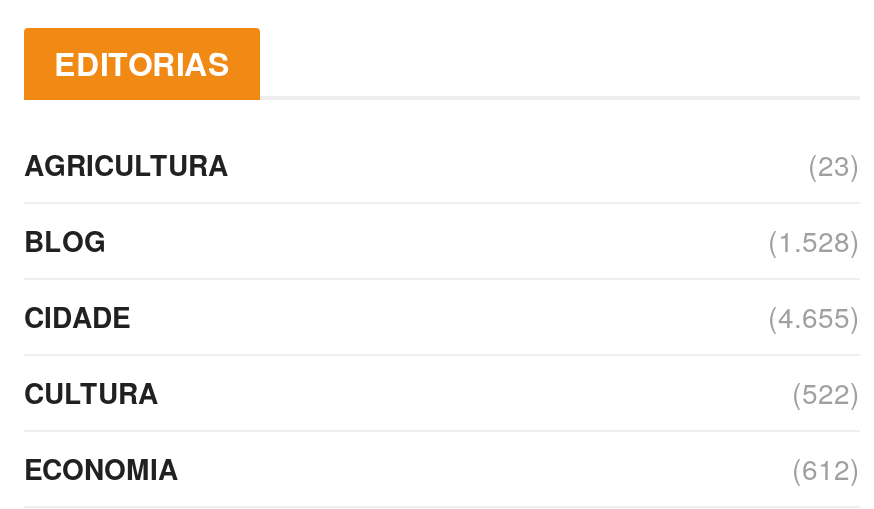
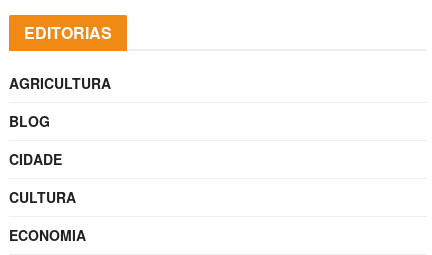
- (23)

- (1.528)

- (4.655)

- (522)

- (612)
